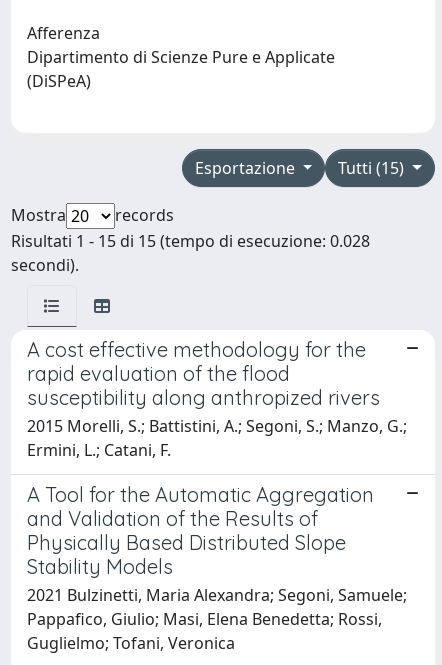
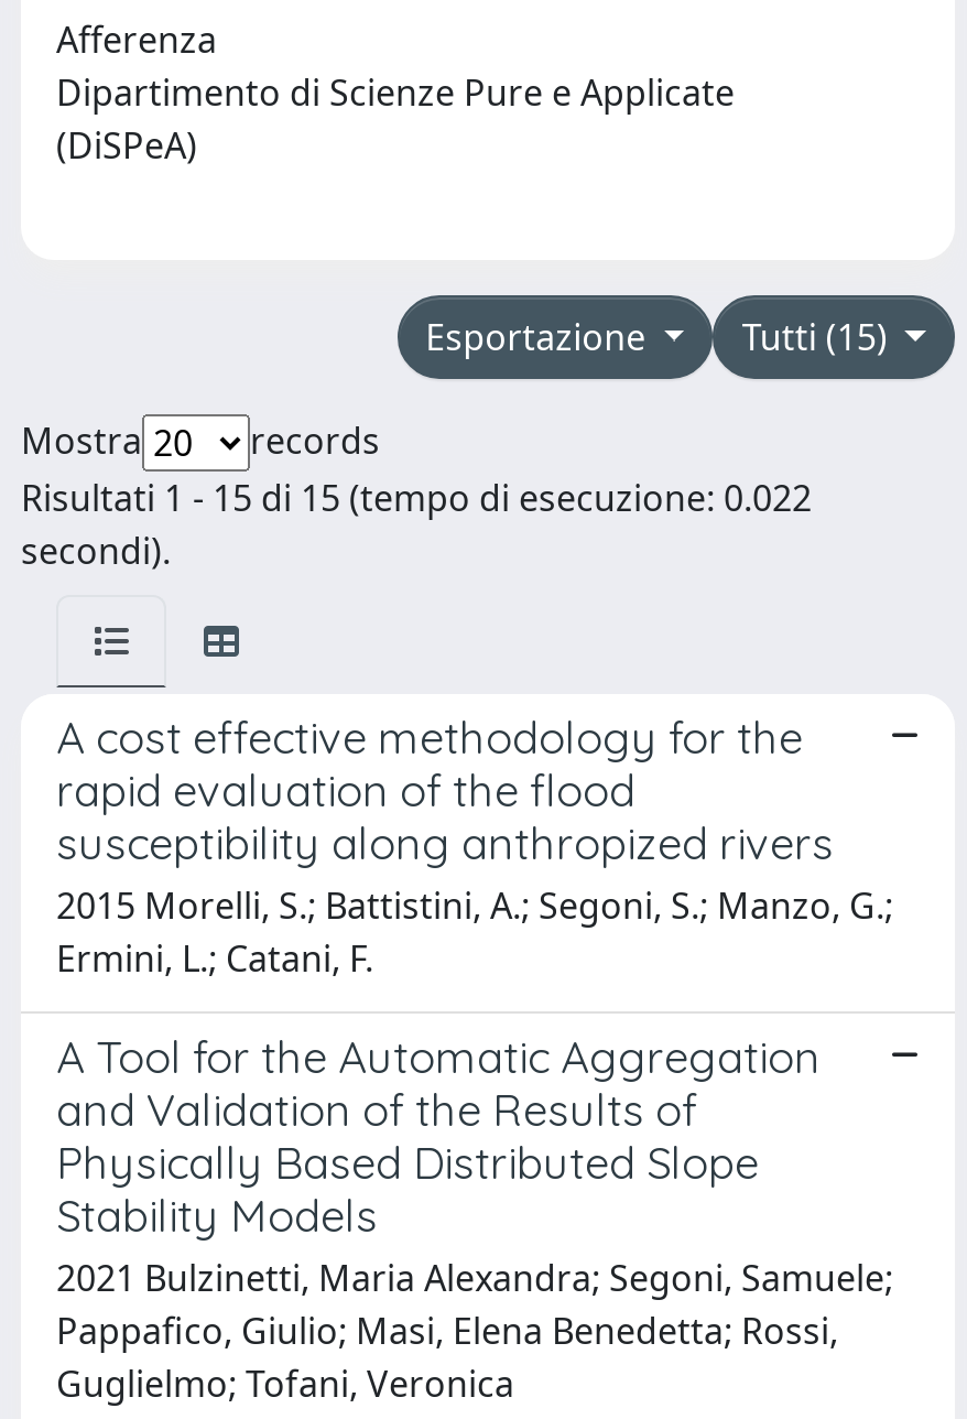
- Risultati 1 - 15 di 15 (tempo di esecuzione: 0.028
+ Risultati 1 - 15 di 15 (tempo di esecuzione: 0.022
